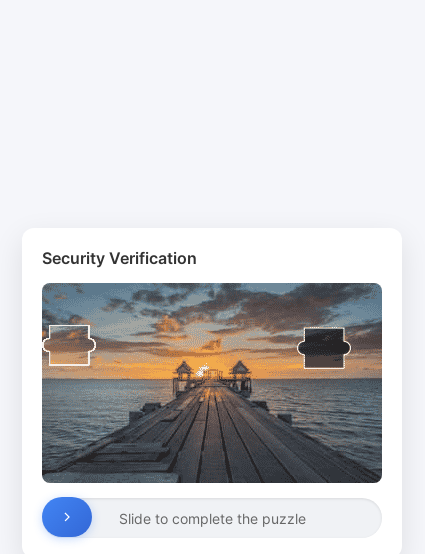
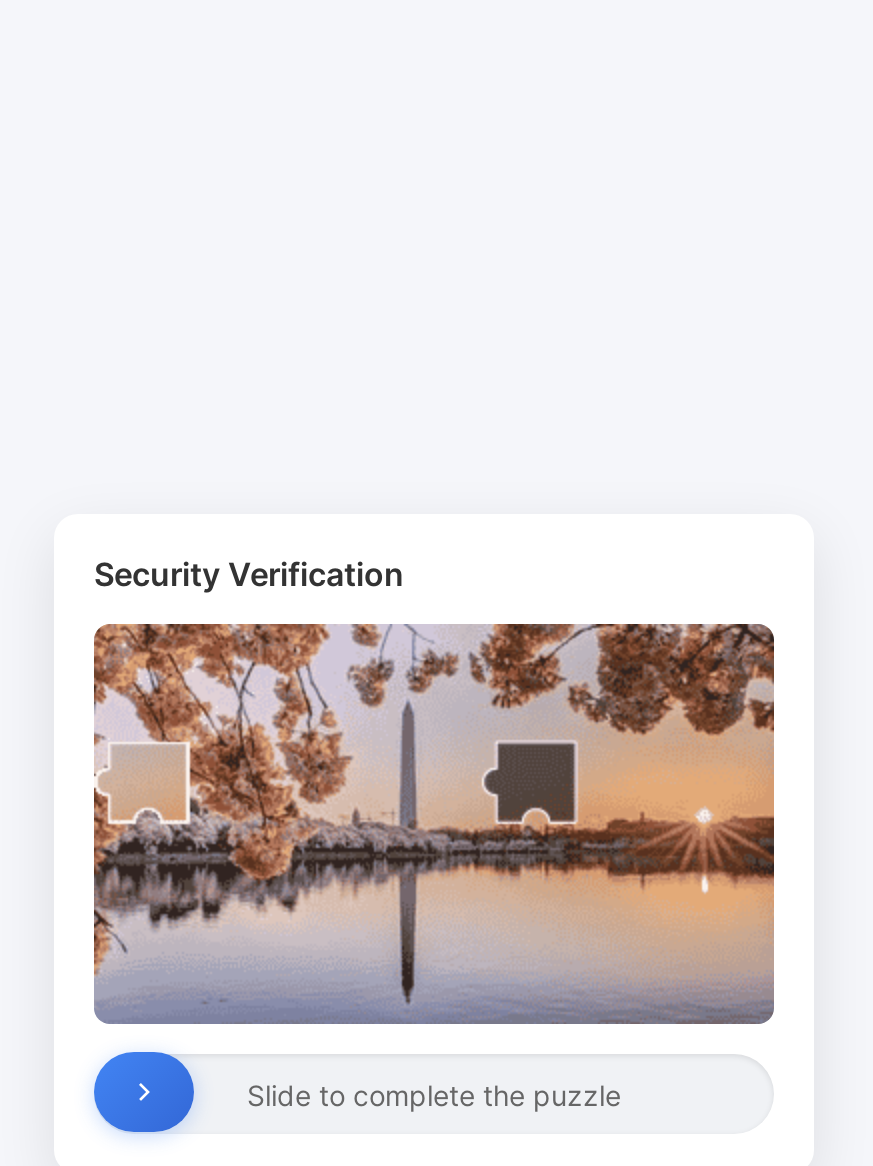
- [image]
+ [image]
